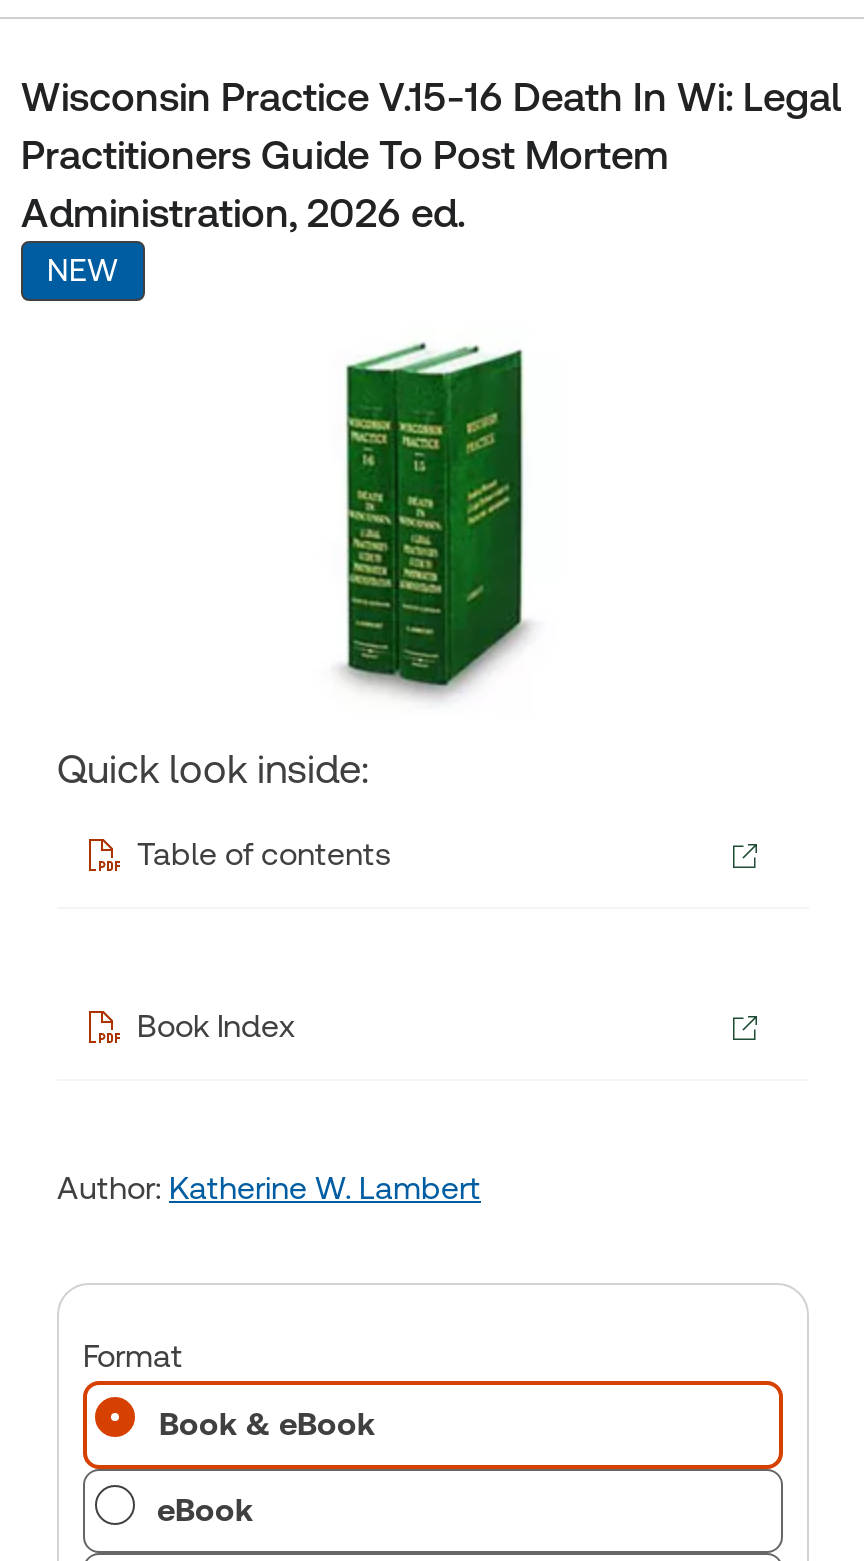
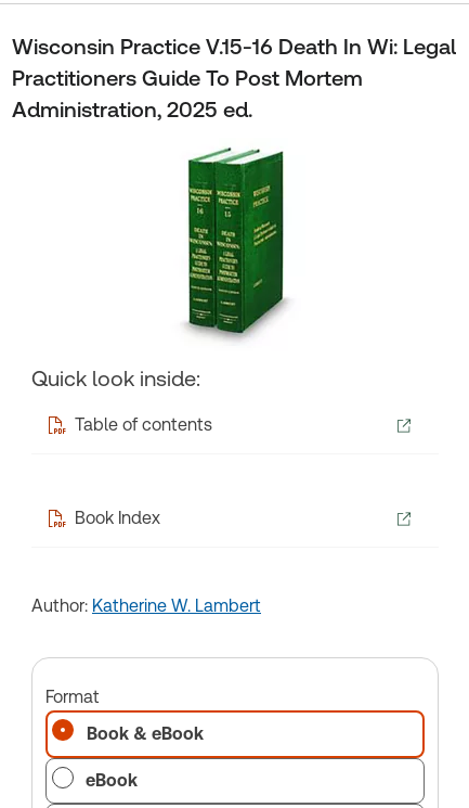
- Administration, 2026 ed.
- NEW
+ Administration, 2025 ed.
